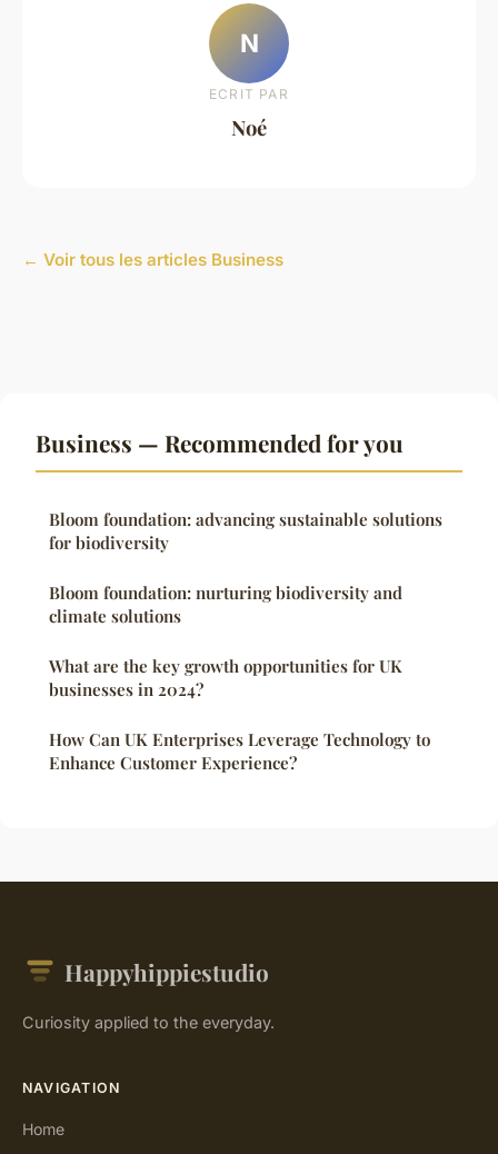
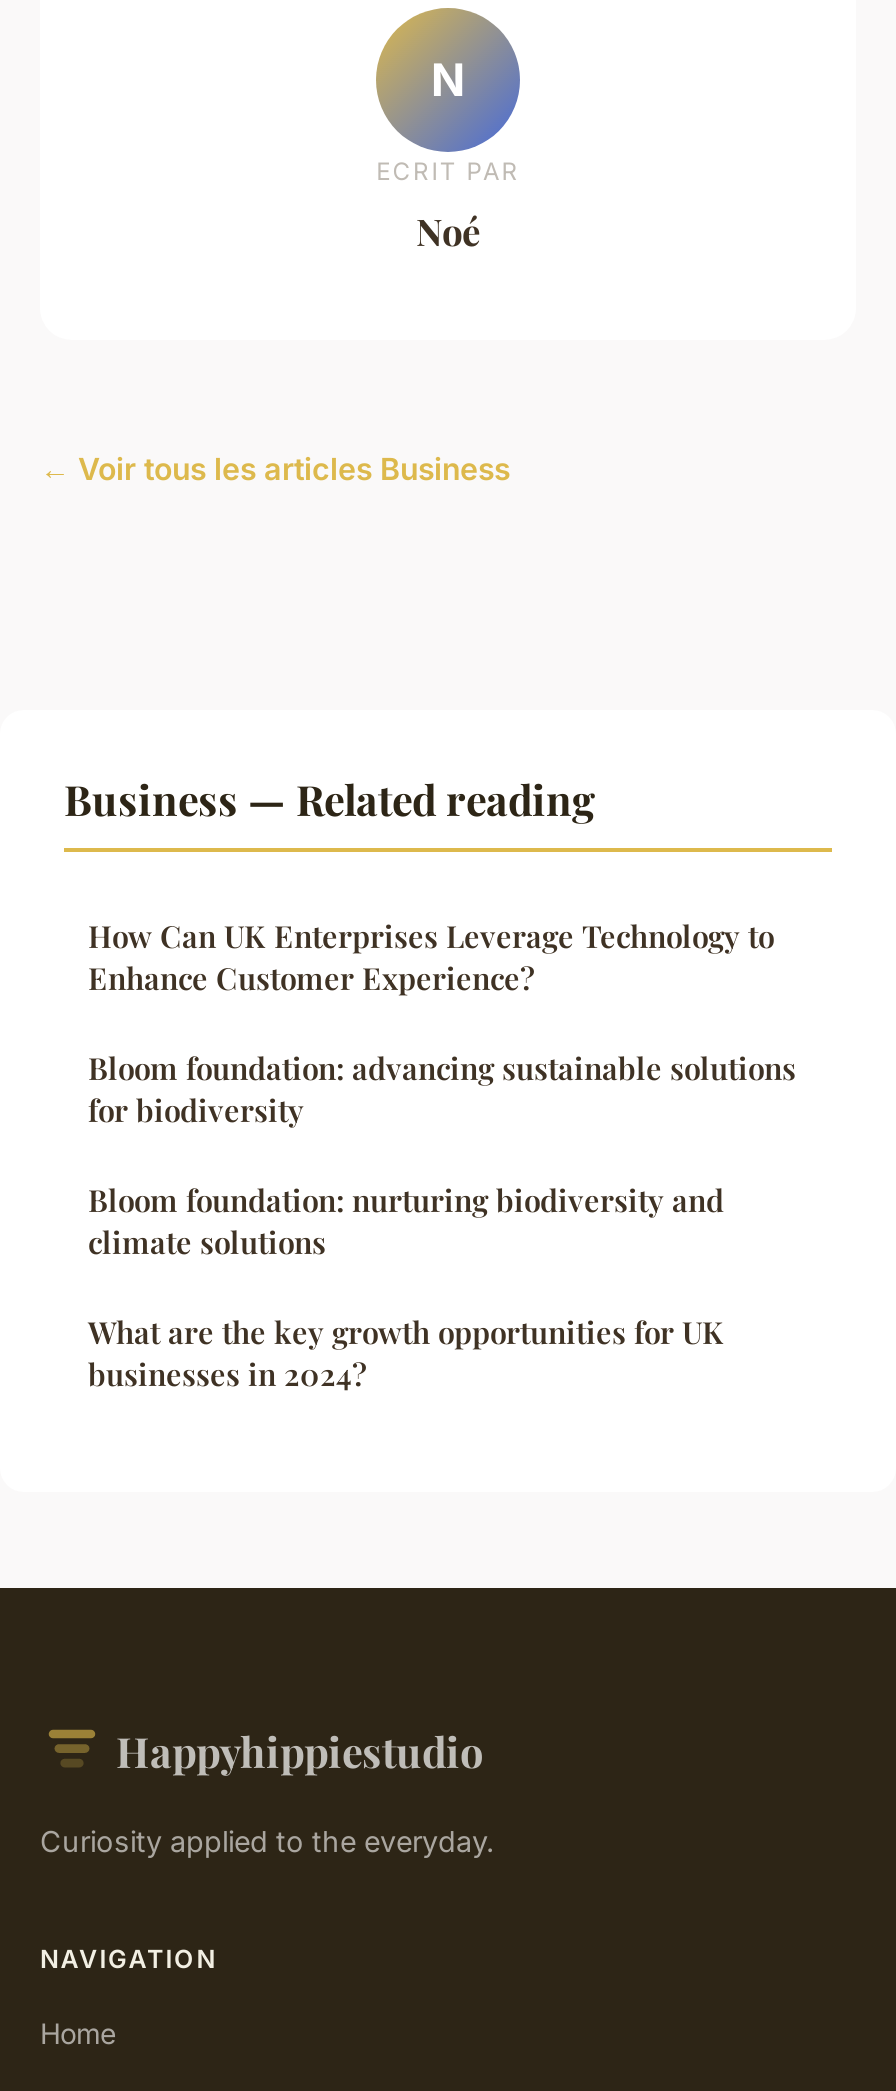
- Business — Recommended for you
+ Business — Related reading

moved down: Bloom foundation: advancing sustainable solutions | for biodiversity | Bloom foundation: nurturing biodiversity and | climate solutions | What are the key growth opportunities for UK | businesses in 2024?

moved up: How Can UK Enterprises Leverage Technology to | Enhance Customer Experience?
